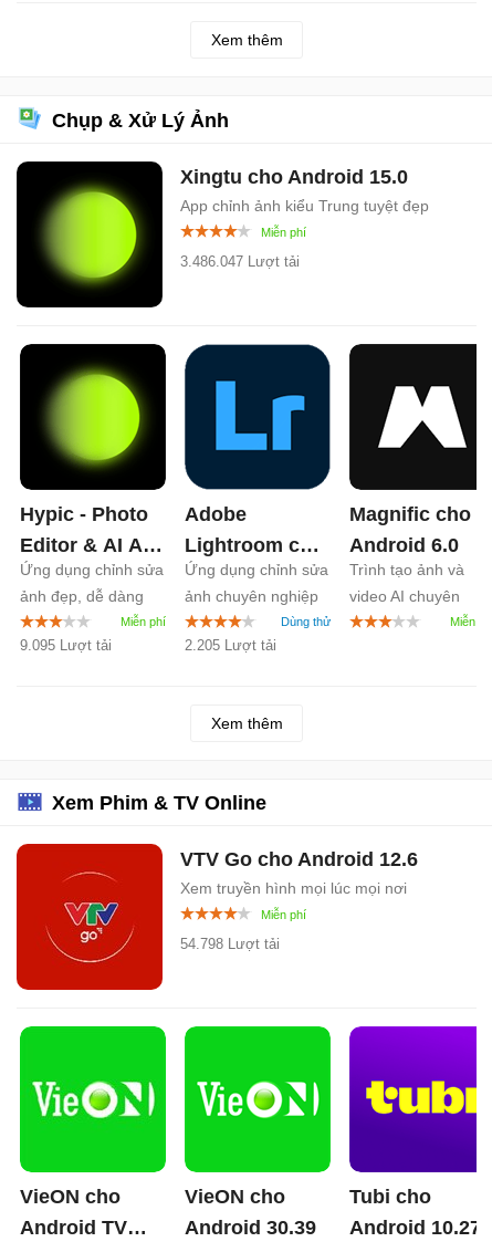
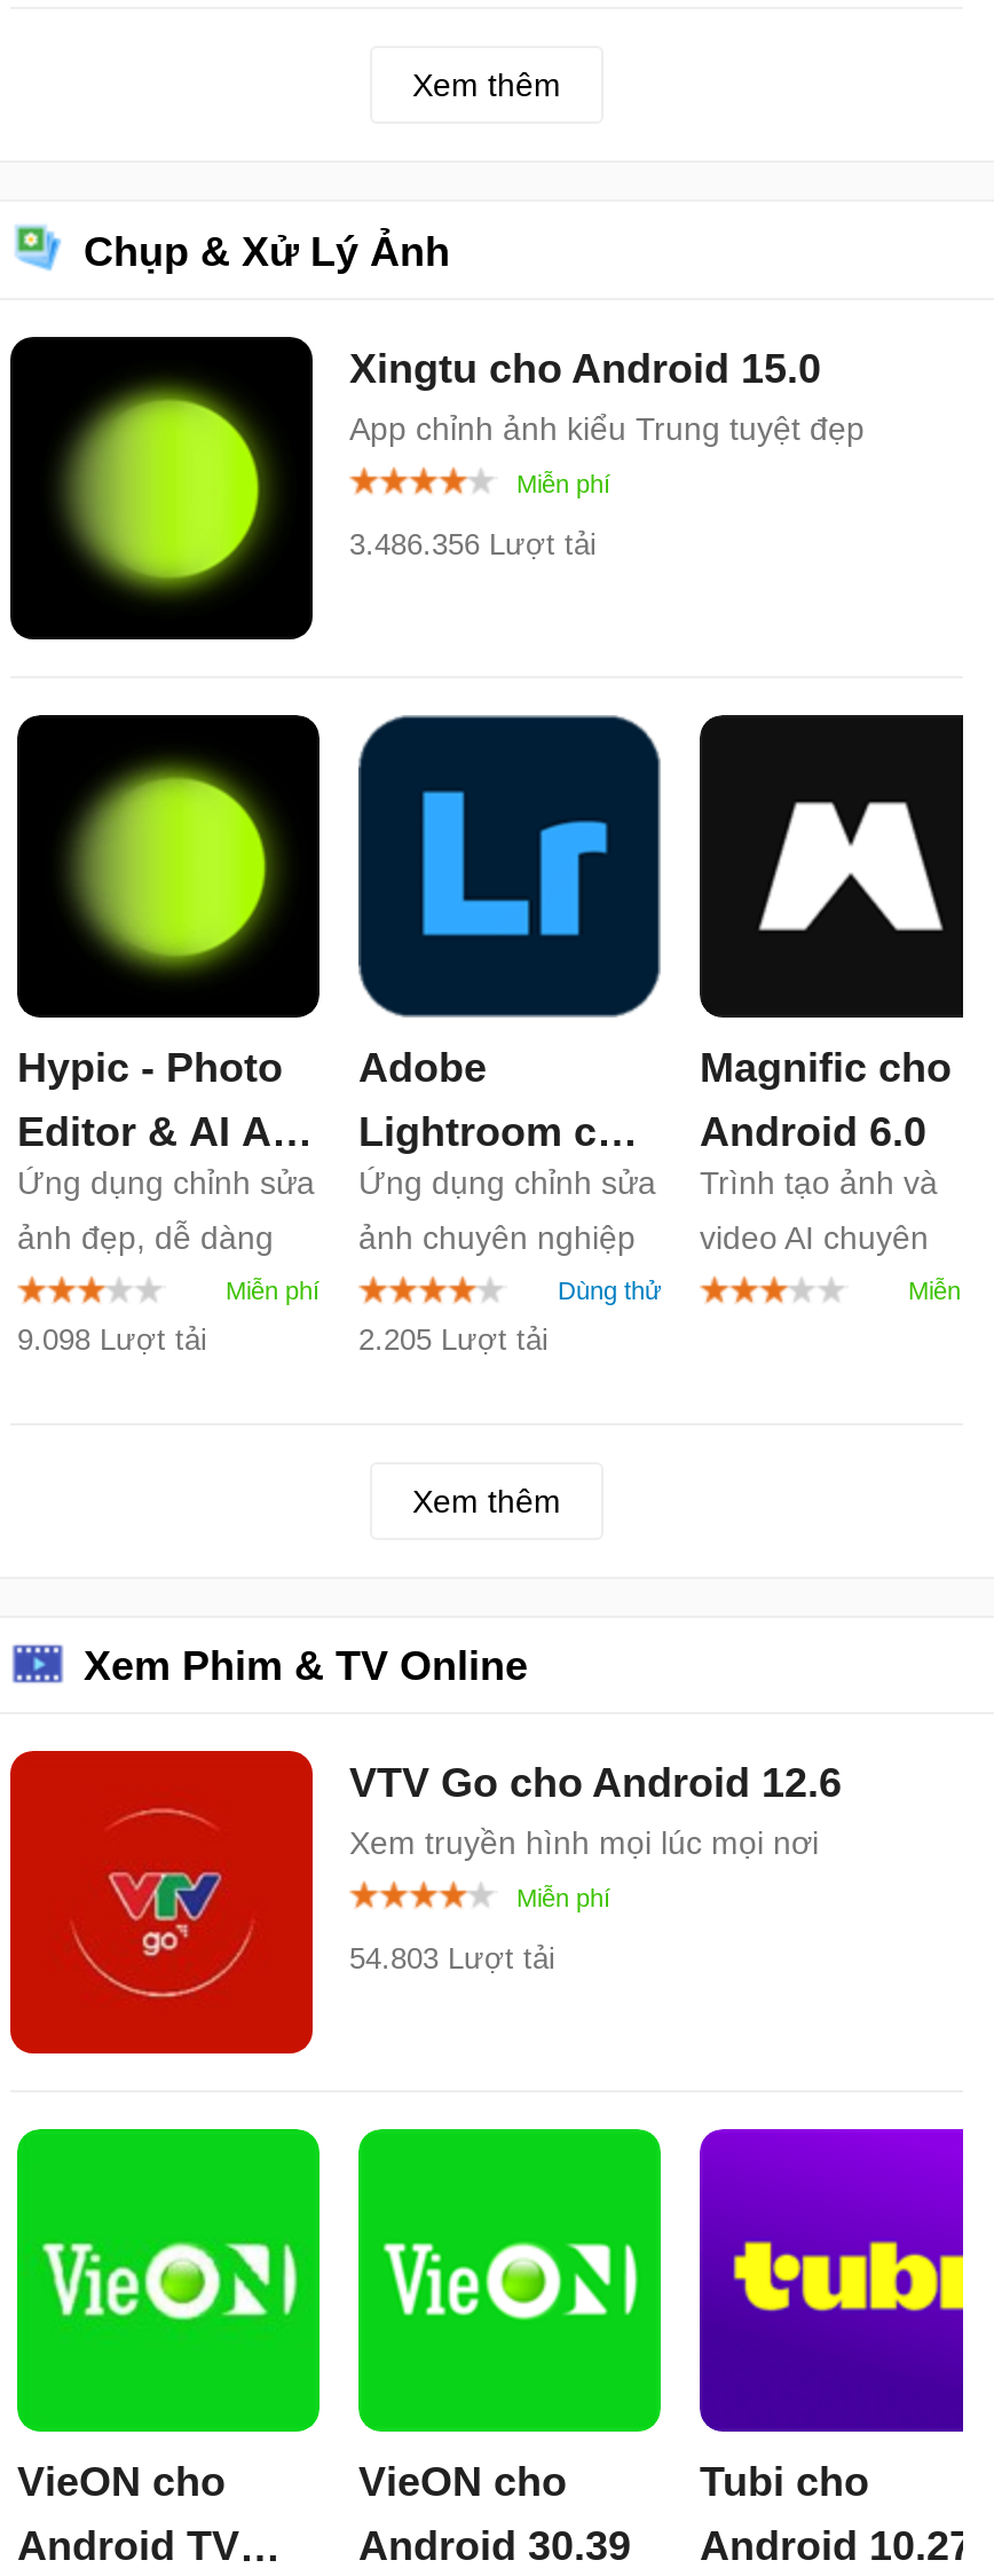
- 3.486.047 Lượt tải
+ 3.486.356 Lượt tải

- 9.095 Lượt tải
+ 9.098 Lượt tải

- 54.798 Lượt tải
+ 54.803 Lượt tải
